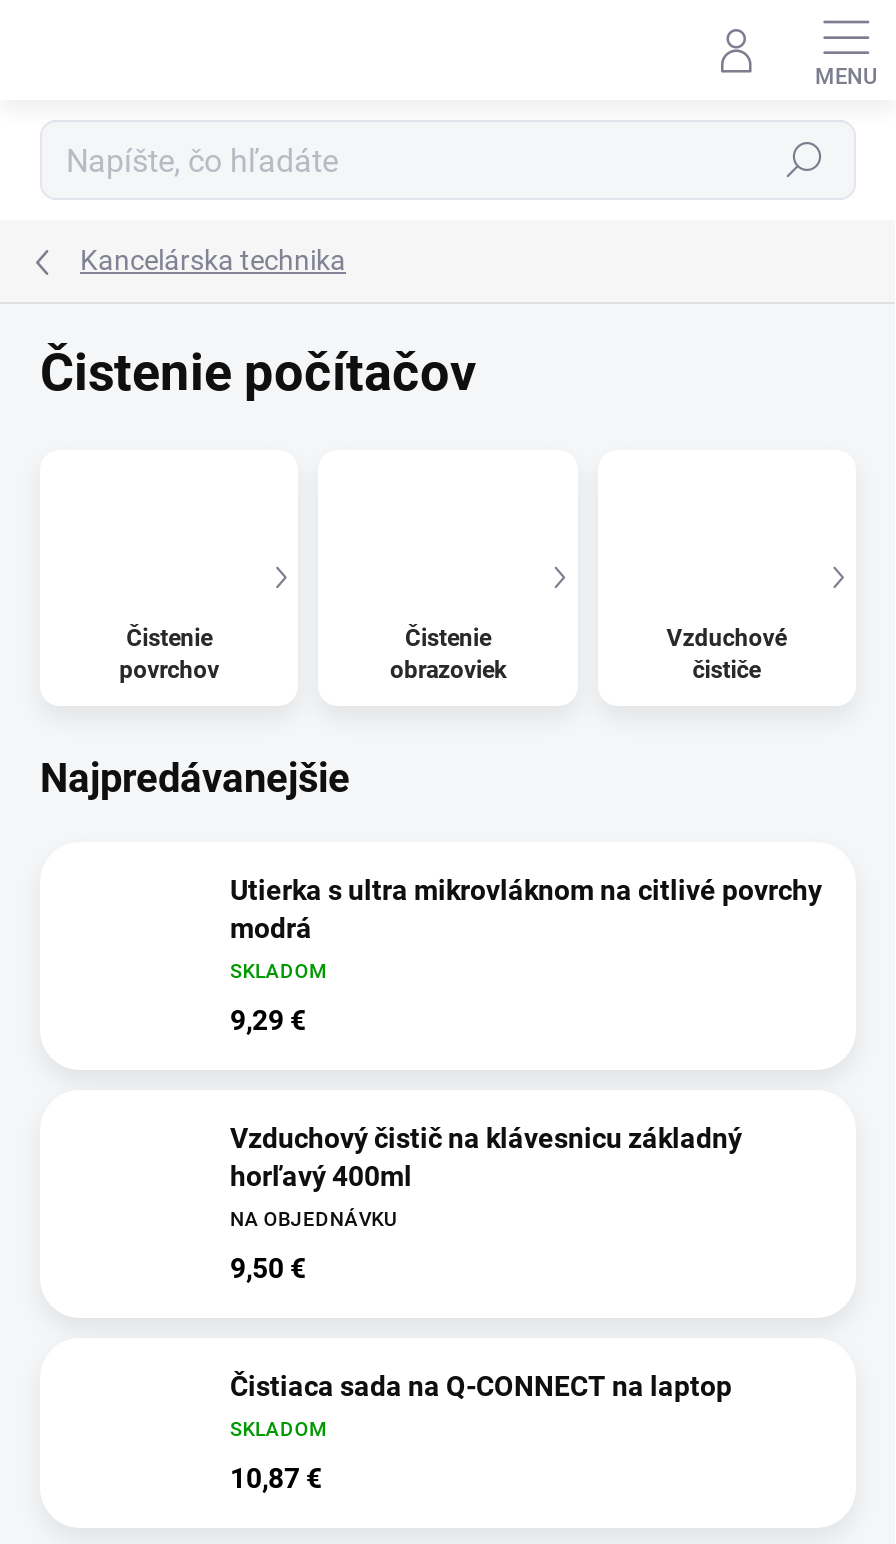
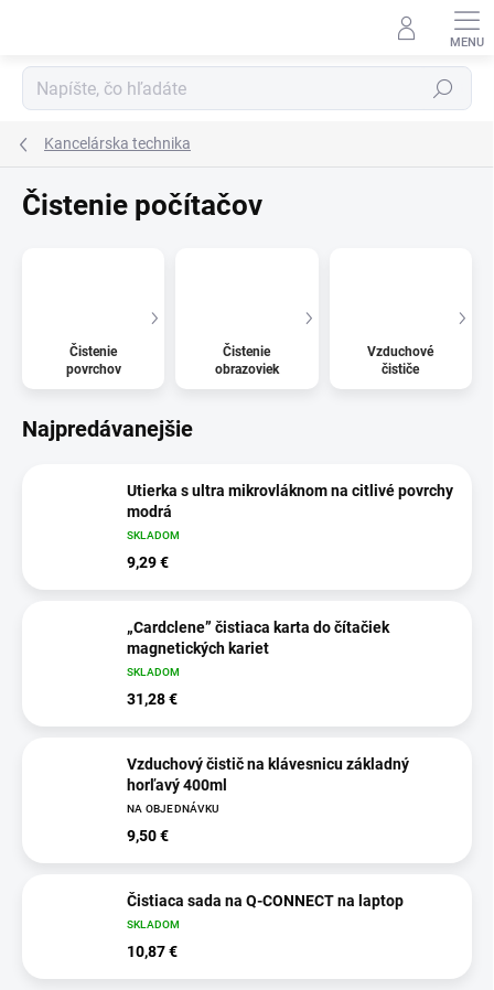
+ „Cardclene” čistiaca karta do čítačiek
+ magnetických kariet
+ SKLADOM
+ 31,28 €
